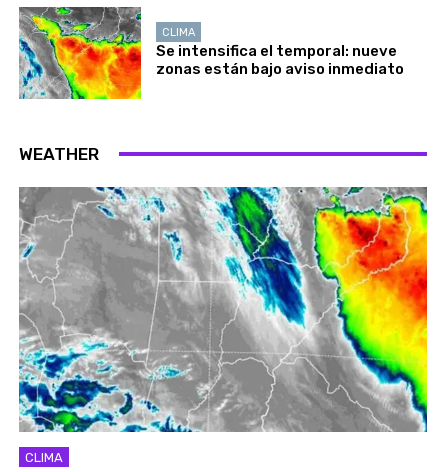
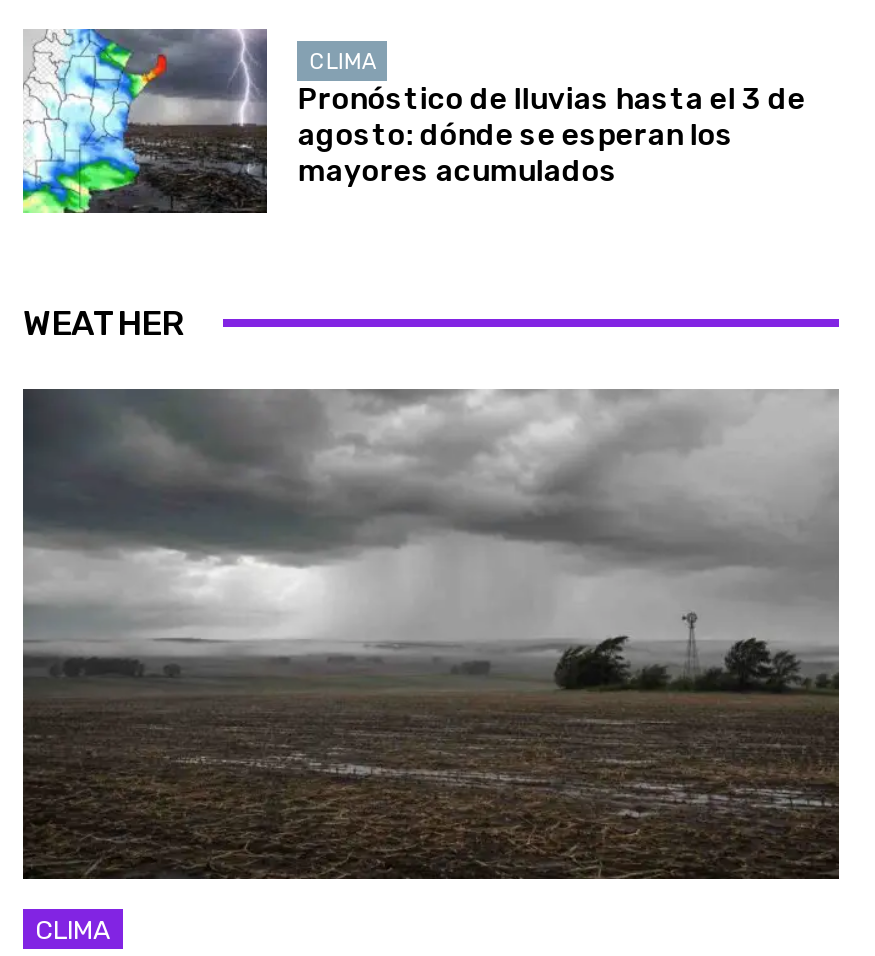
- [image]
- Se intensifica el temporal: nueve
- zonas están bajo aviso inmediato
+ [image]
+ Pronóstico de lluvias hasta el 3 de
+ agosto: dónde se esperan los
+ mayores acumulados

- [image]
+ [image]
